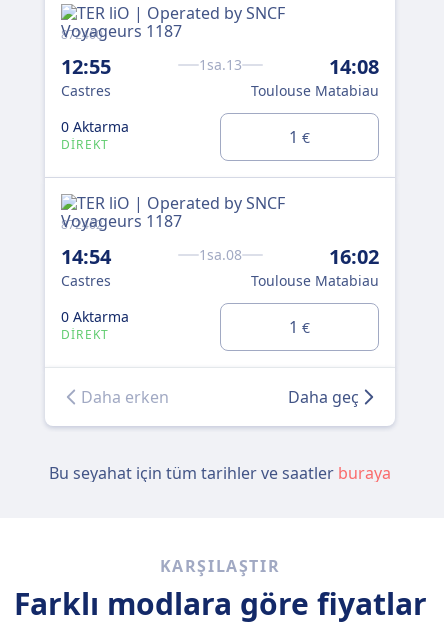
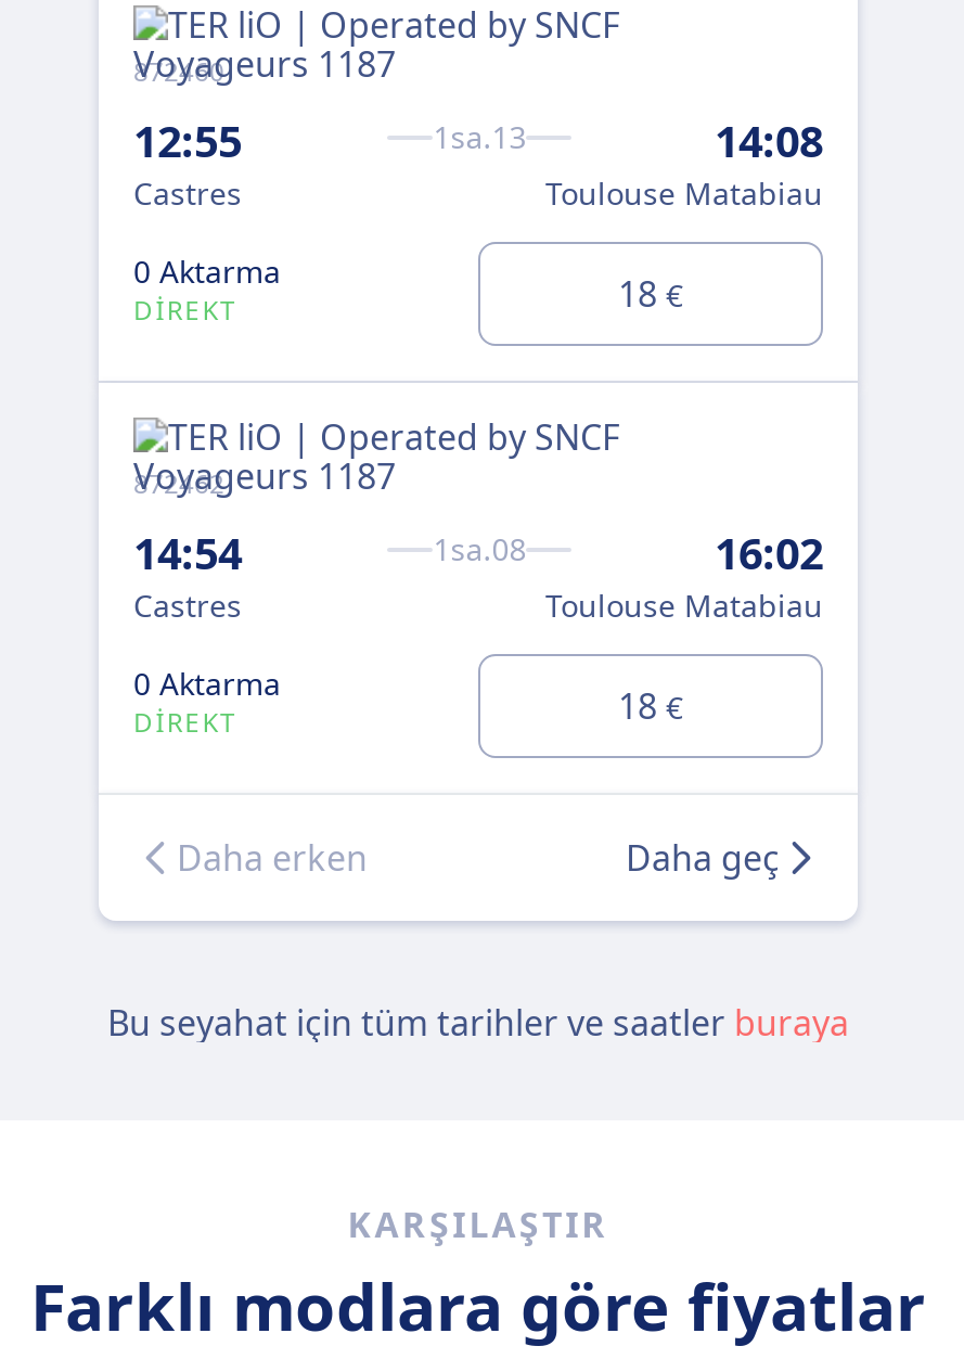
- 1 €
+ 18 €

- 1 €
+ 18 €
